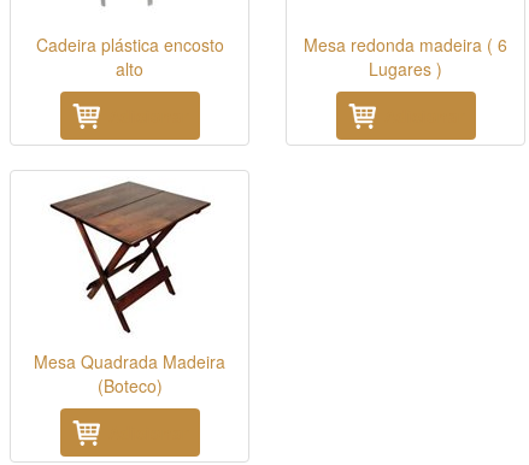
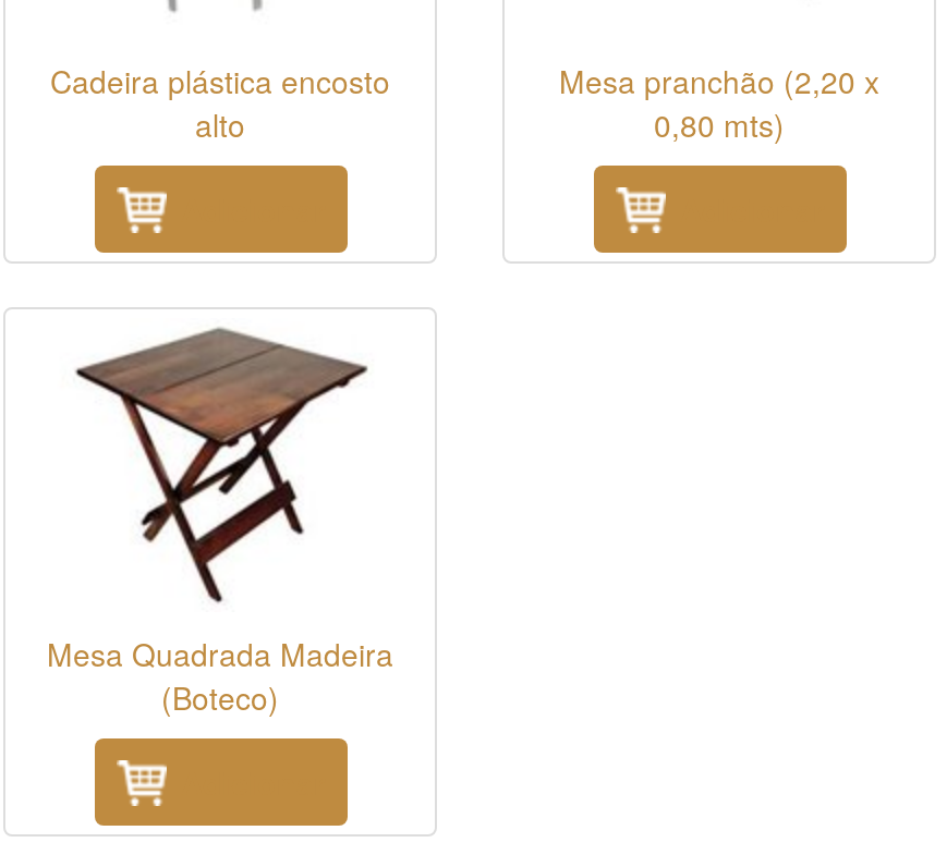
- Mesa redonda madeira ( 6
- Lugares )
+ Mesa pranchão (2,20 x
+ 0,80 mts)
